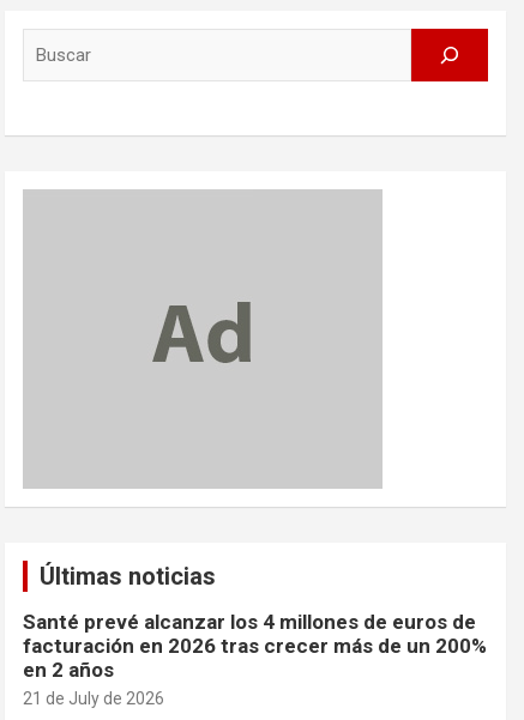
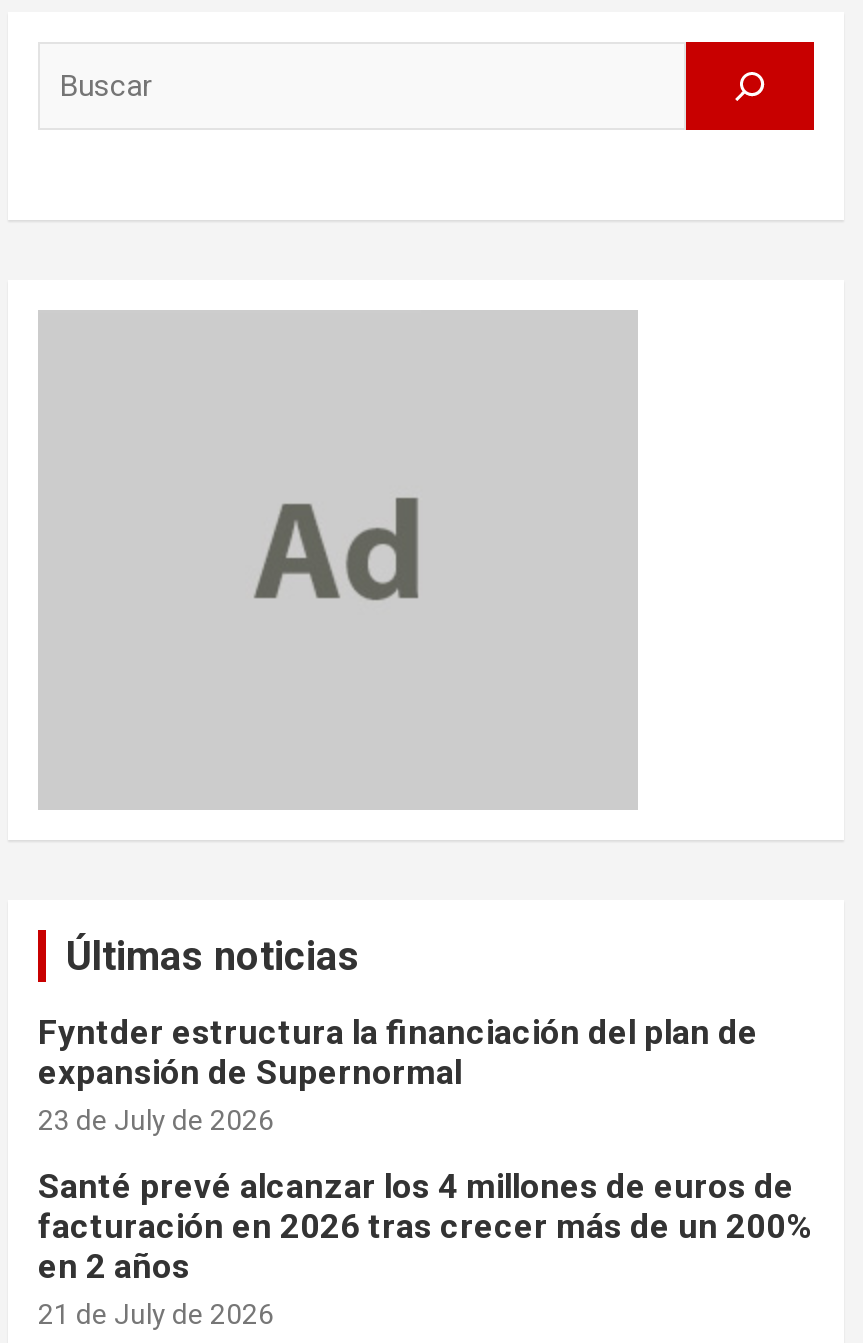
+ Fyntder estructura la financiación del plan de
+ expansión de Supernormal
+ 23 de July de 2026
